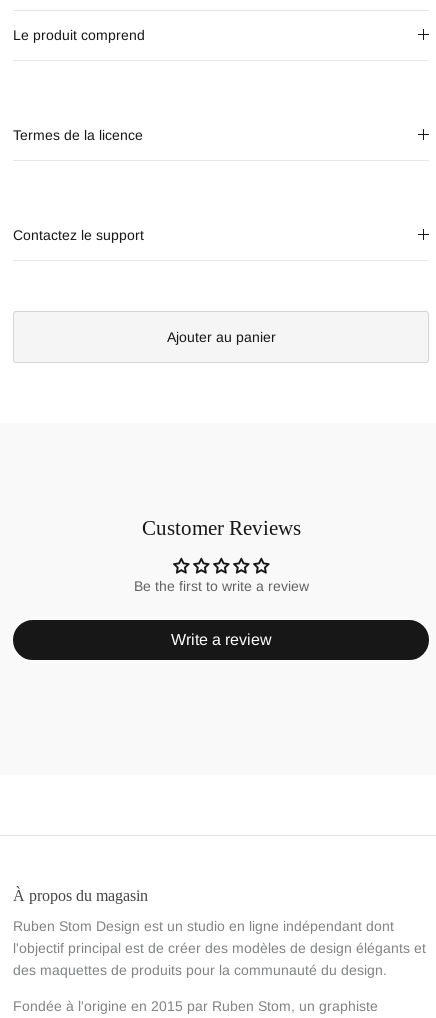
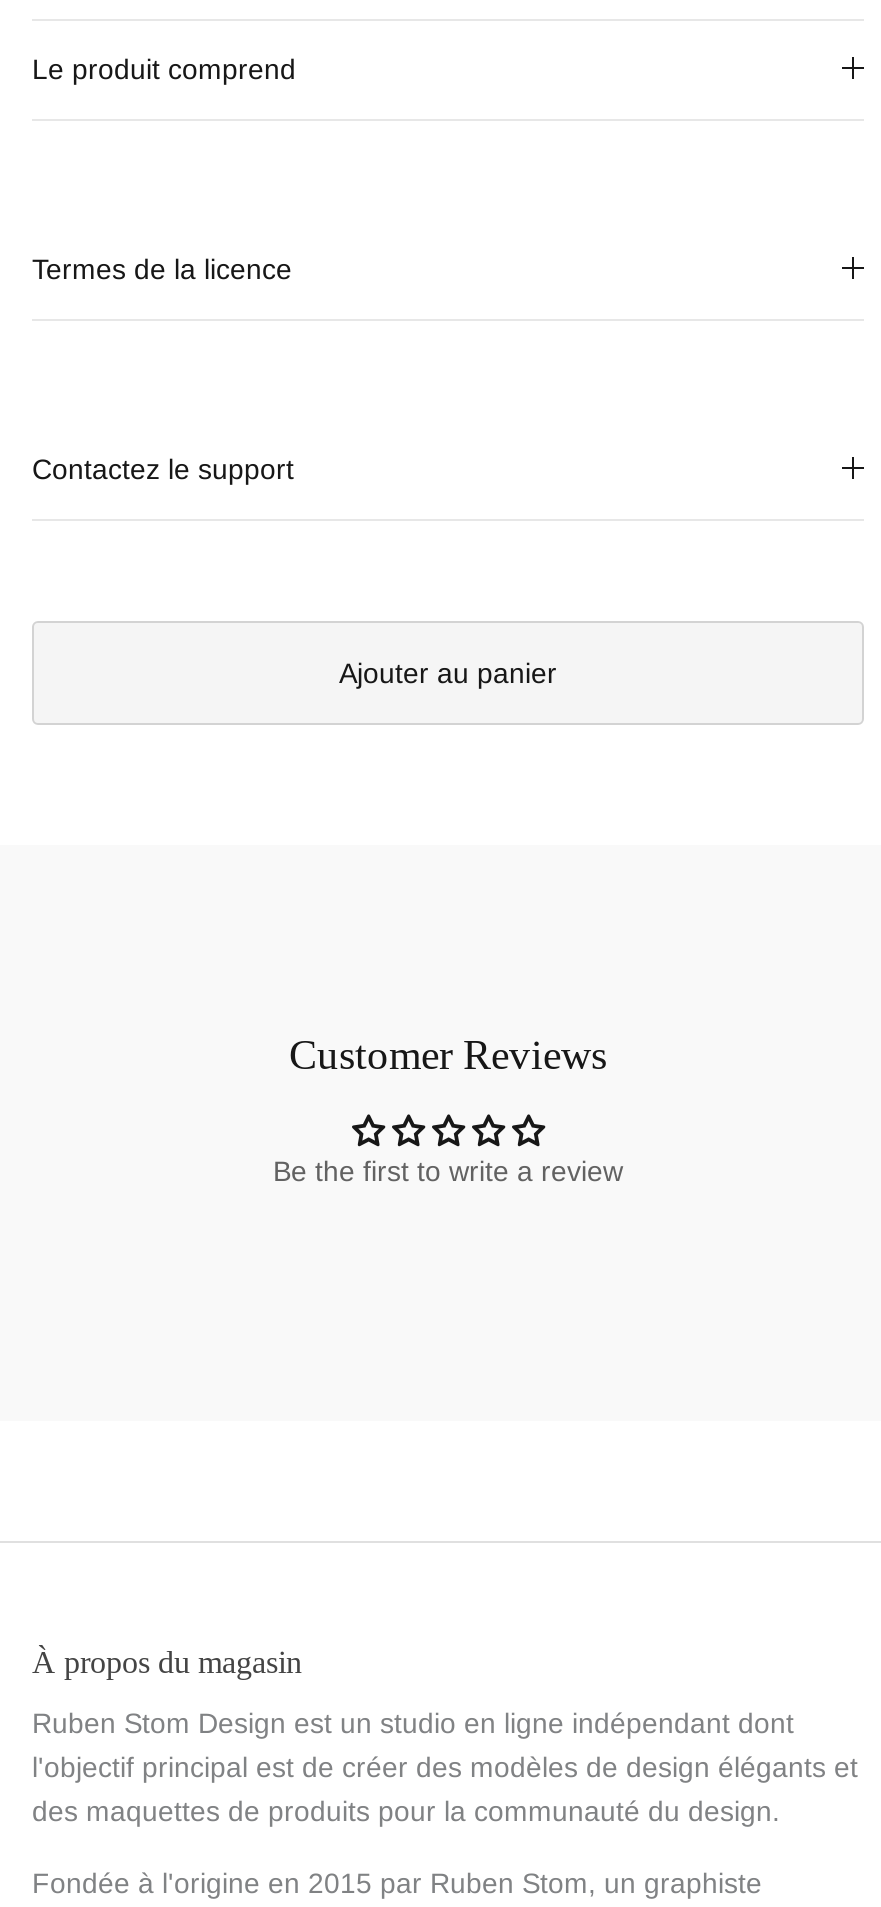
- Write a review
